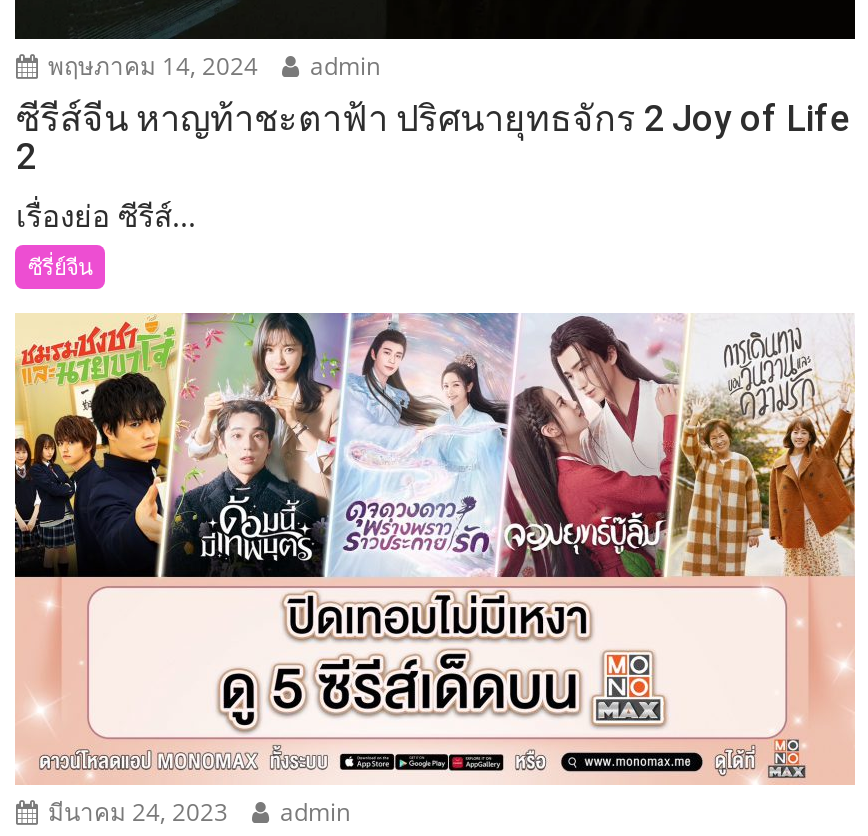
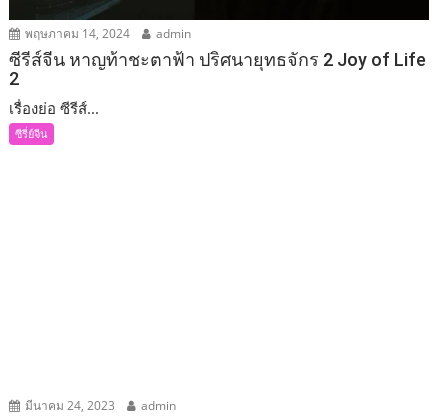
- [image]
